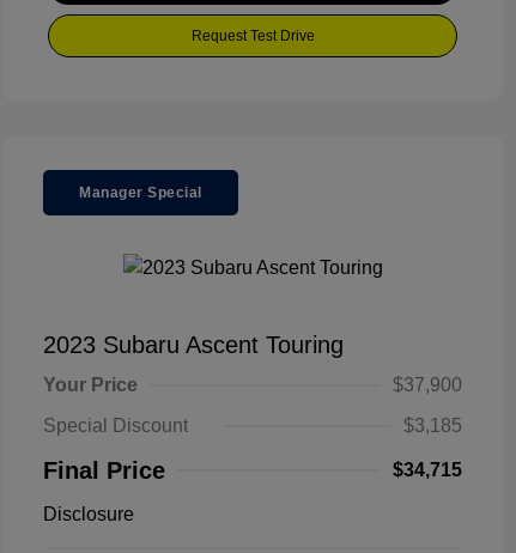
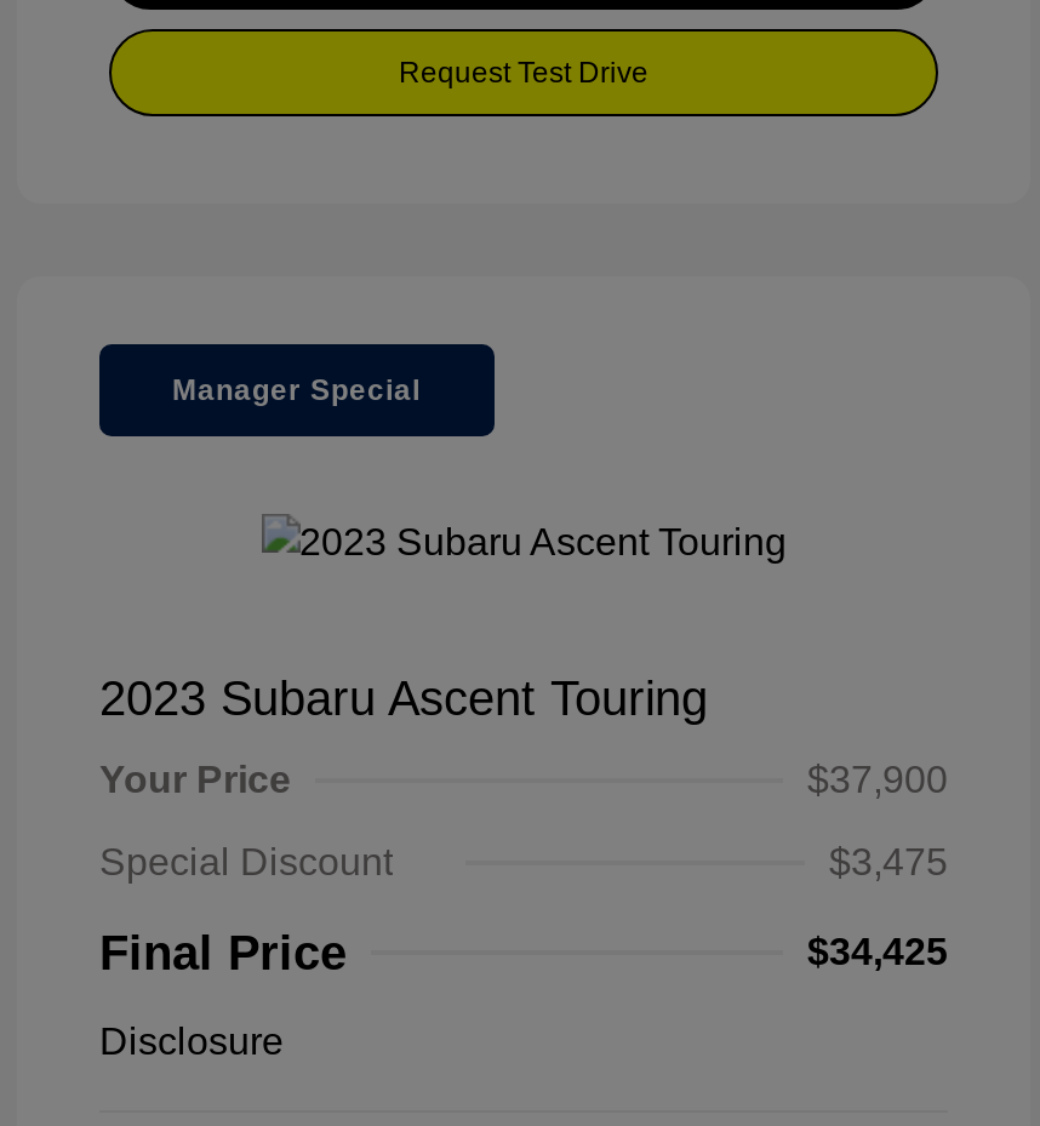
- $3,185
+ $3,475

- $34,715
+ $34,425
